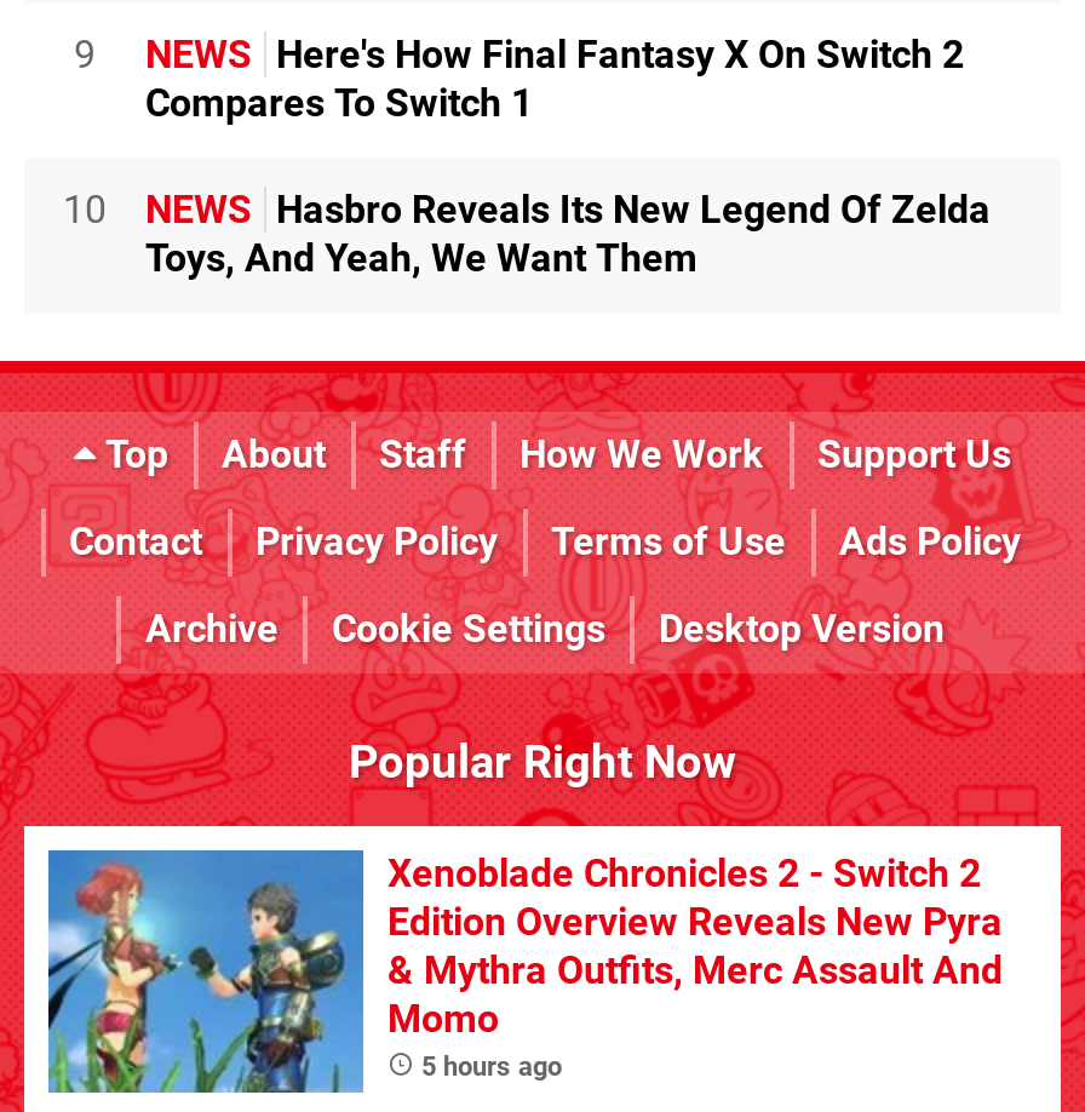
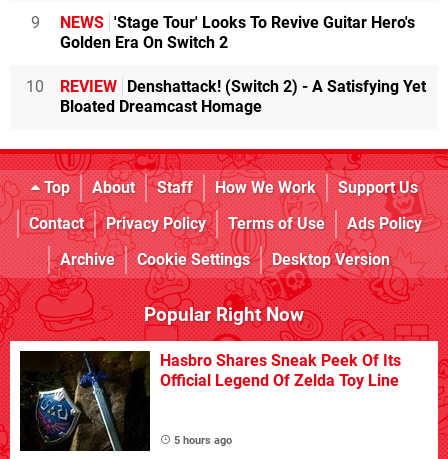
- NEWS Here's How Final Fantasy X On Switch 2
- Compares To Switch 1
+ NEWS 'Stage Tour' Looks To Revive Guitar Hero's
+ Golden Era On Switch 2

- NEWS Hasbro Reveals Its New Legend Of Zelda
- Toys, And Yeah, We Want Them
+ REVIEW Denshattack! (Switch 2) - A Satisfying Yet
+ Bloated Dreamcast Homage

- [image]
- Xenoblade Chronicles 2 - Switch 2
- Edition Overview Reveals New Pyra
- & Mythra Outfits, Merc Assault And
- Momo
+ [image]
+ Hasbro Shares Sneak Peek Of Its
+ Official Legend Of Zelda Toy Line
